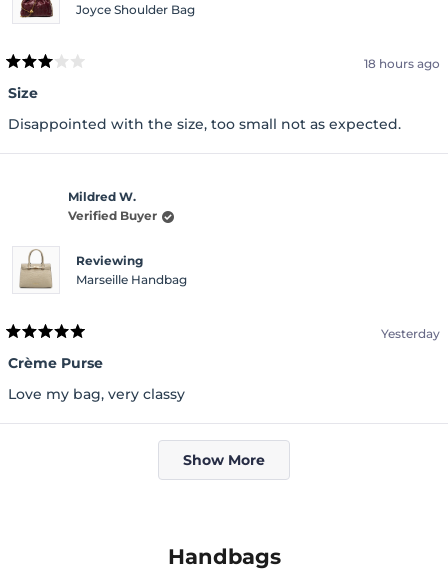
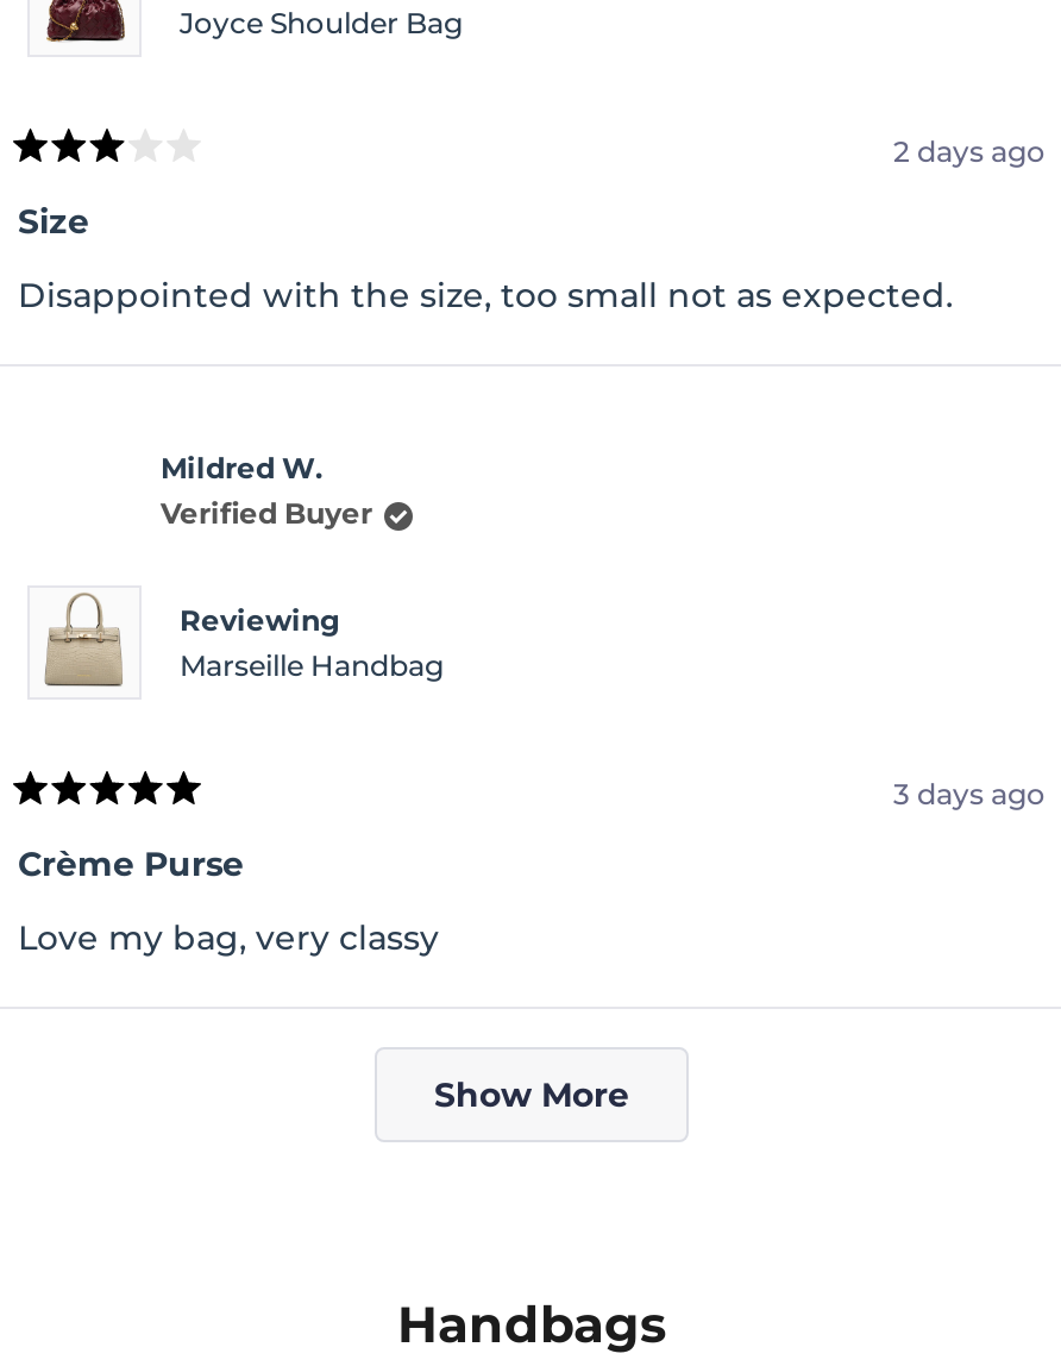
- 18 hours ago
+ 2 days ago

- Yesterday
+ 3 days ago
